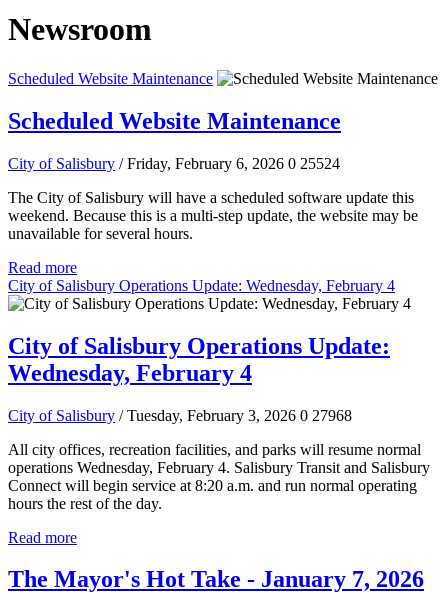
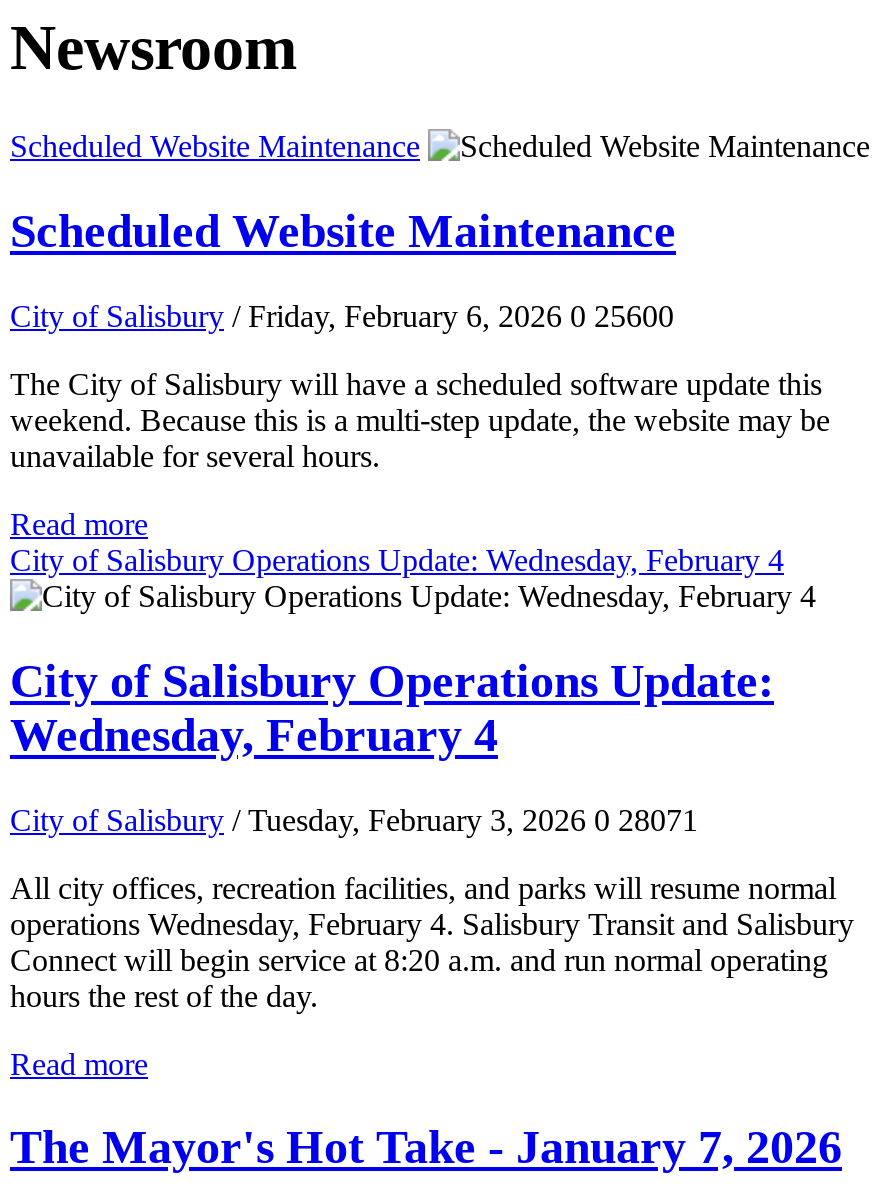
- City of Salisbury / Friday, February 6, 2026 0 25524
+ City of Salisbury / Friday, February 6, 2026 0 25600

- City of Salisbury / Tuesday, February 3, 2026 0 27968
+ City of Salisbury / Tuesday, February 3, 2026 0 28071
